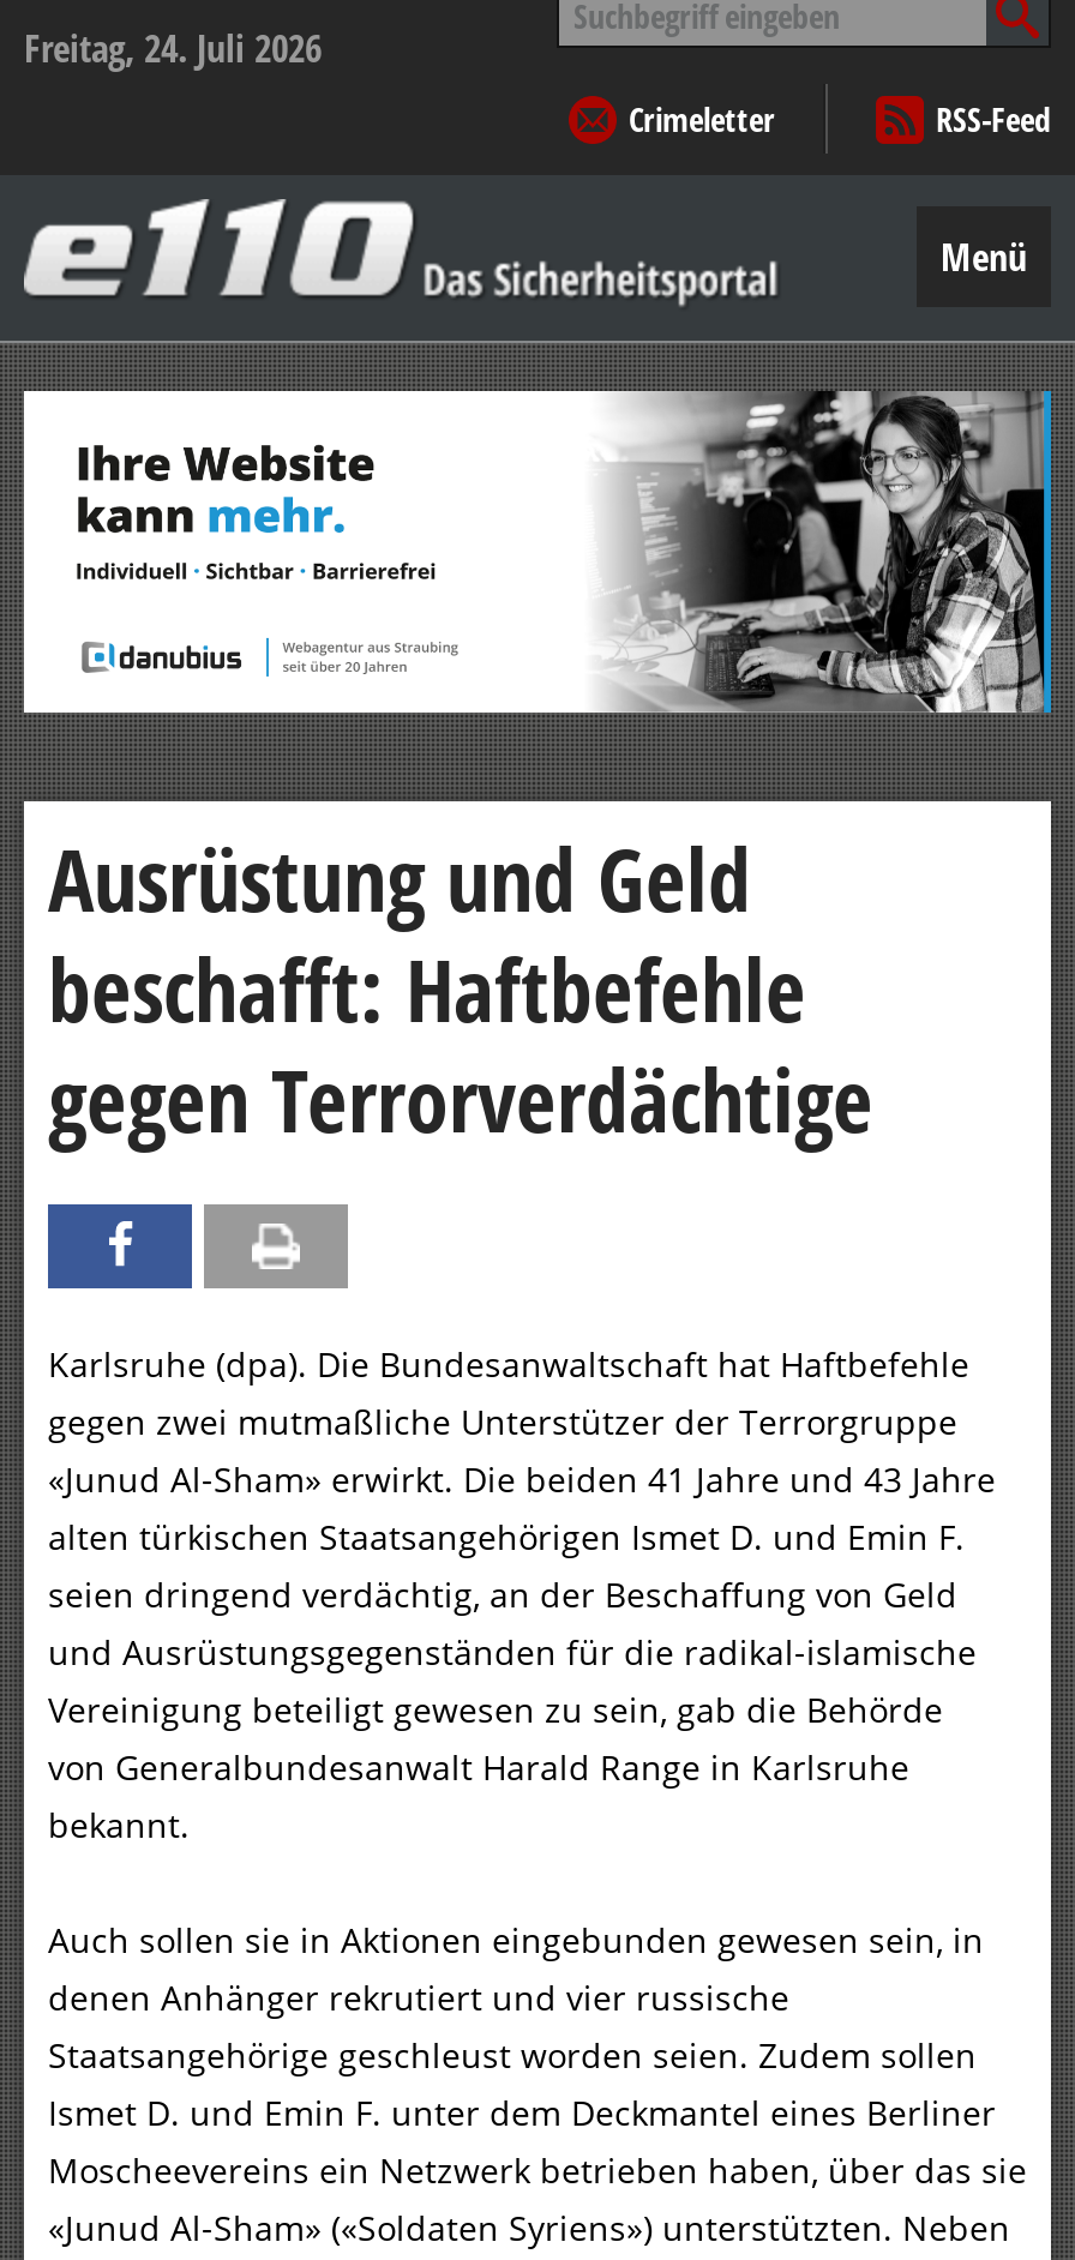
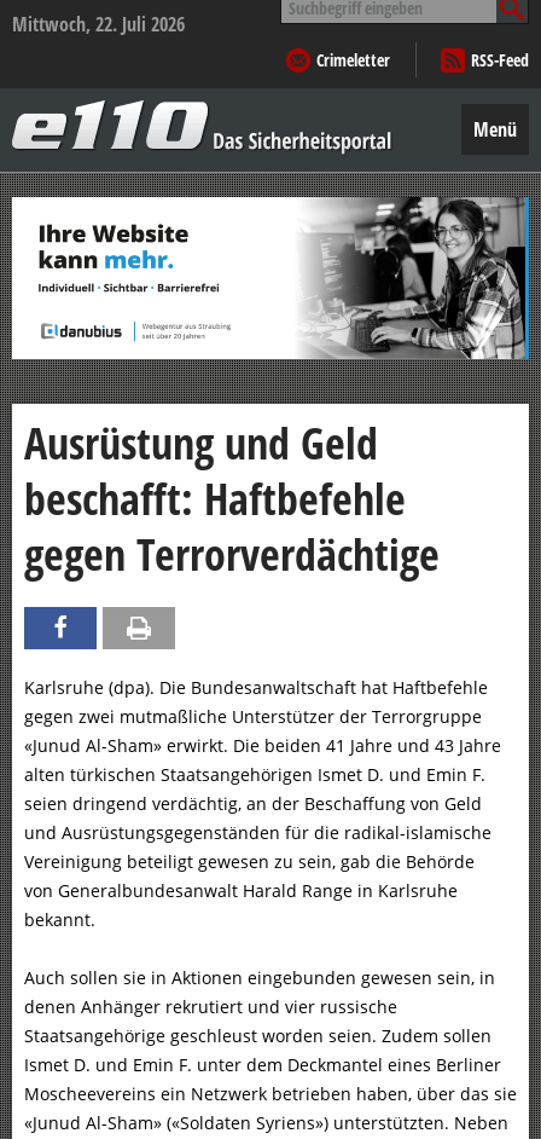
- Freitag, 24. Juli 2026
+ Mittwoch, 22. Juli 2026
